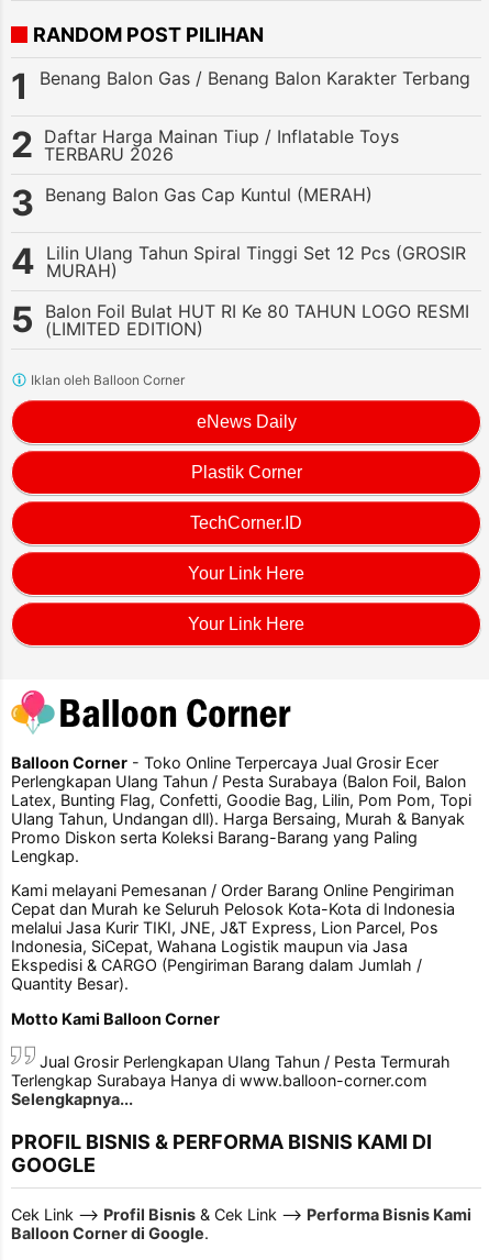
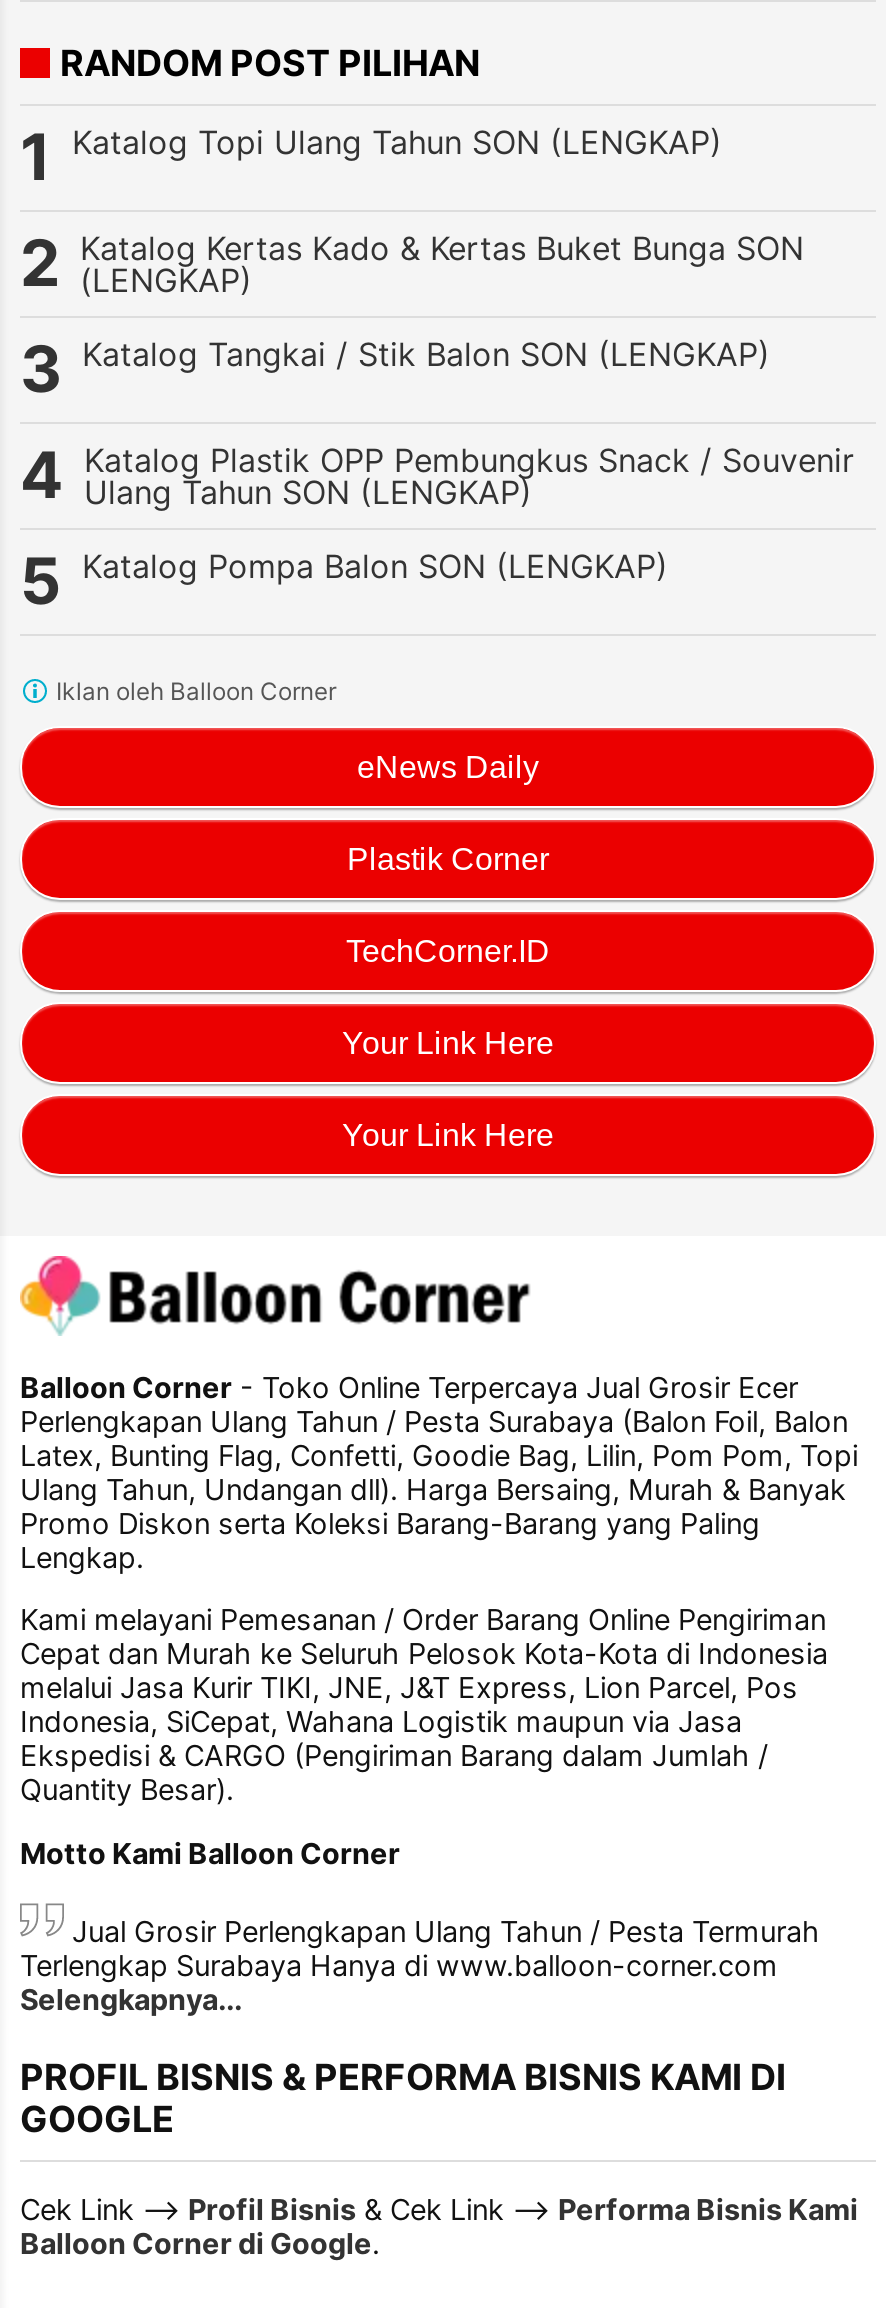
- Benang Balon Gas / Benang Balon Karakter Terbang
+ Katalog Topi Ulang Tahun SON (LENGKAP)

- Daftar Harga Mainan Tiup / Inflatable Toys
- TERBARU 2026
+ Katalog Kertas Kado & Kertas Buket Bunga SON
+ (LENGKAP)

- Benang Balon Gas Cap Kuntul (MERAH)
+ Katalog Tangkai / Stik Balon SON (LENGKAP)

- Lilin Ulang Tahun Spiral Tinggi Set 12 Pcs (GROSIR
- MURAH)
+ Katalog Plastik OPP Pembungkus Snack / Souvenir
+ Ulang Tahun SON (LENGKAP)

- Balon Foil Bulat HUT RI Ke 80 TAHUN LOGO RESMI
- (LIMITED EDITION)
+ Katalog Pompa Balon SON (LENGKAP)
